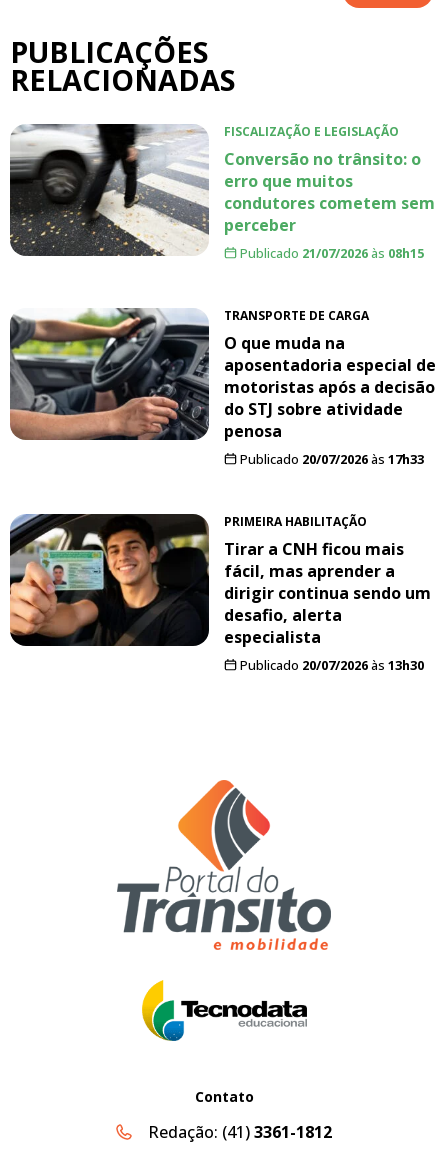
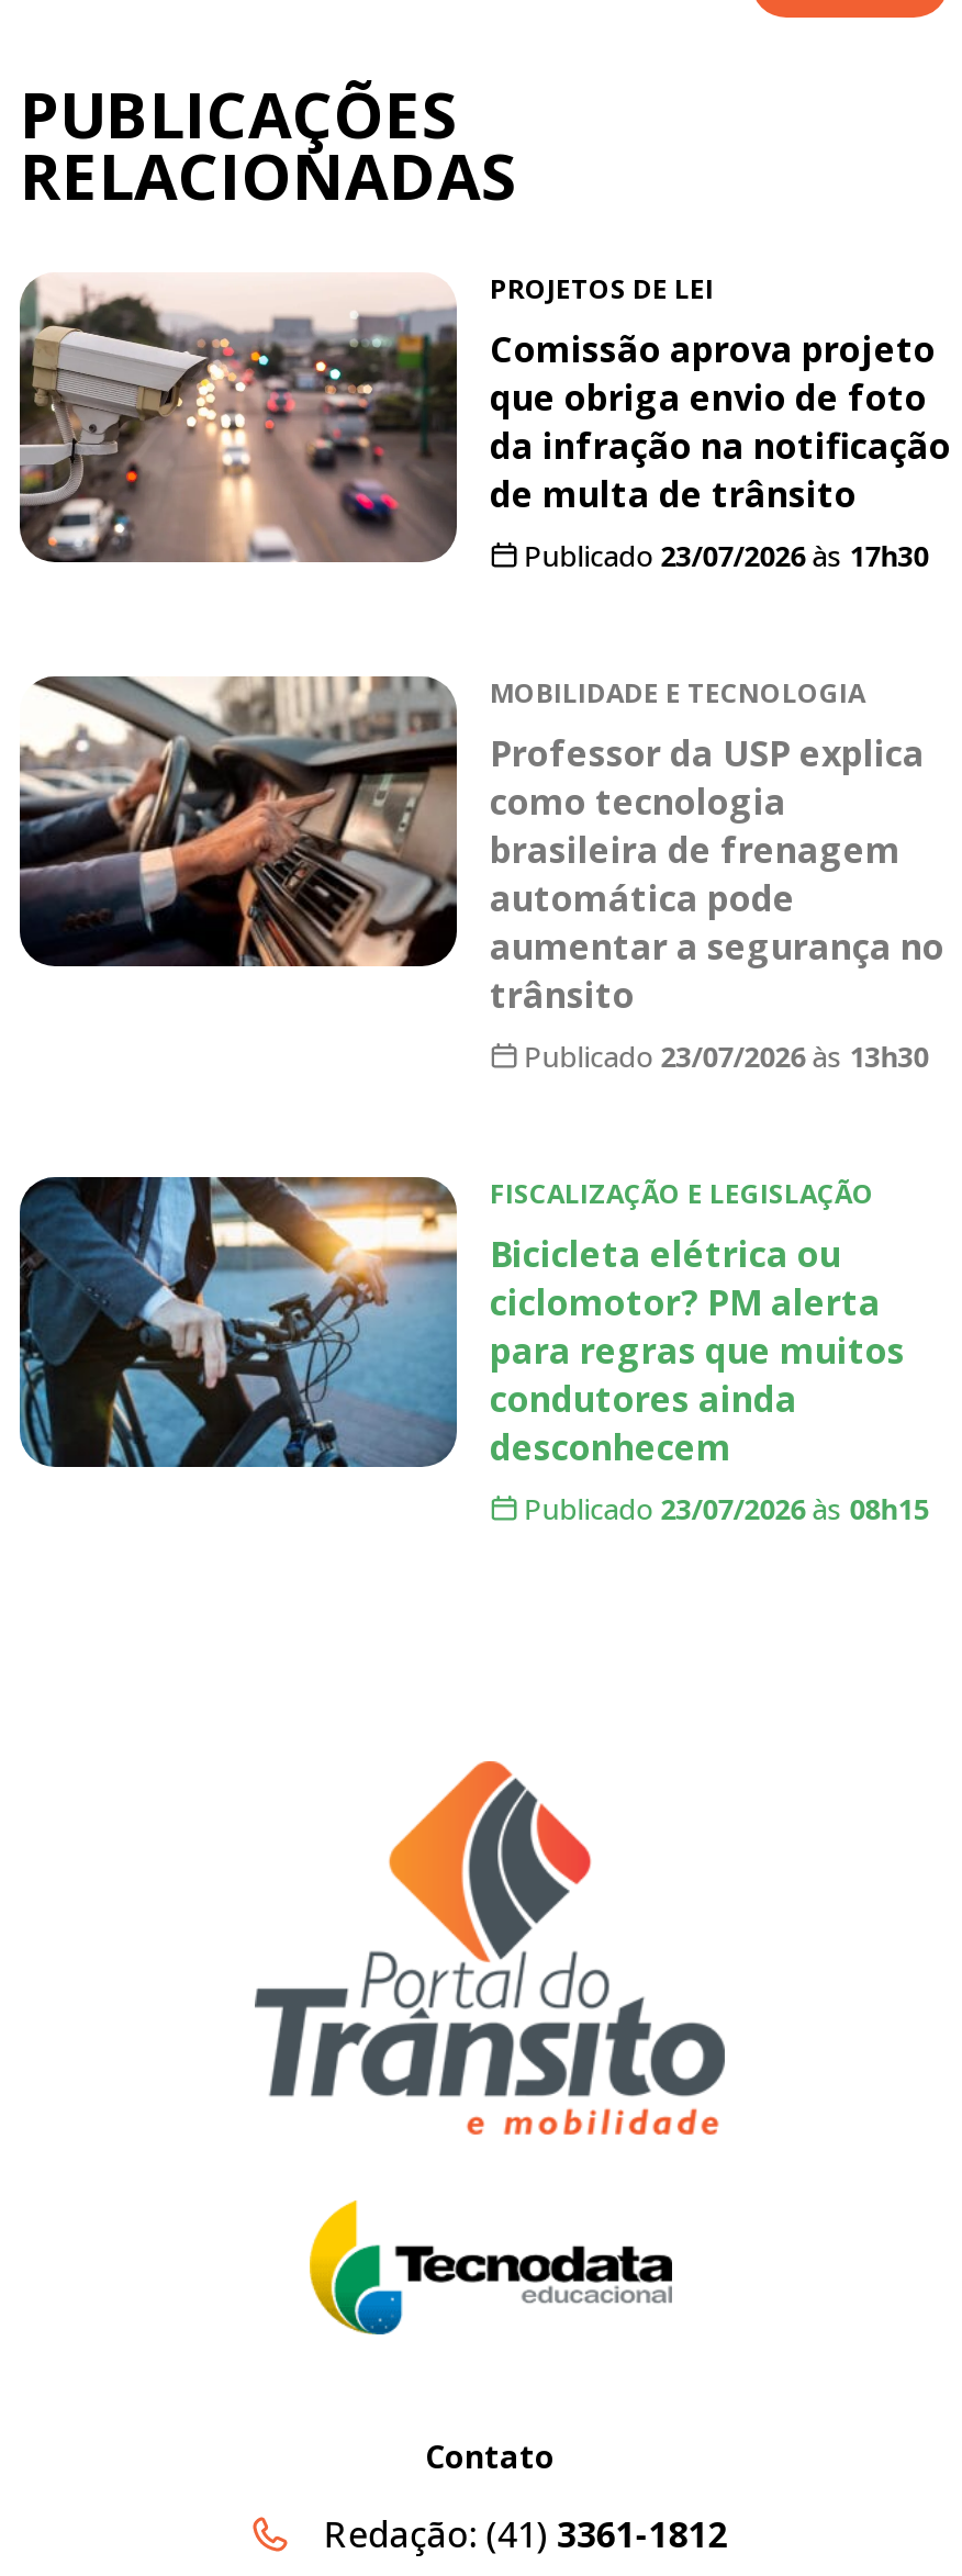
+ PROJETOS DE LEI
+ Comissão aprova projeto
+ que obriga envio de foto
+ da infração na notificação
+ de multa de trânsito
+ Publicado 23/07/2026às 17h30
+ MOBILIDADE E TECNOLOGIA
+ Professor da USP explica
+ como tecnologia
+ brasileira de frenagem
+ automática pode
+ aumentar a segurança no
+ trânsito
+ Publicado 23/07/2026às 13h30

- [image]
+ [image]

moved down: FISCALIZAÇÃO E LEGISLAÇÃO

- [image]
- Conversão no trânsito: o
- erro que muitos
- condutores cometem sem
- perceber
- Publicado 21/07/2026 às 08h15
- TRANSPORTE DE CARGA
- O que muda na
- aposentadoria especial de
- motoristas após a decisão
- do STJ sobre atividade
- penosa
- Publicado 20/07/2026 às 17h33
- PRIMEIRA HABILITAÇÃO
- Tirar a CNH ficou mais
- fácil, mas aprender a
- dirigir continua sendo um
- desafio, alerta
- especialista
- Publicado 20/07/2026 às 13h30
+ [image]
+ Bicicleta elétrica ou
+ ciclomotor? PM alerta
+ para regras que muitos
+ condutores ainda
+ desconhecem
+ Publicado 23/07/2026às 08h15

- [image]
+ [image]
